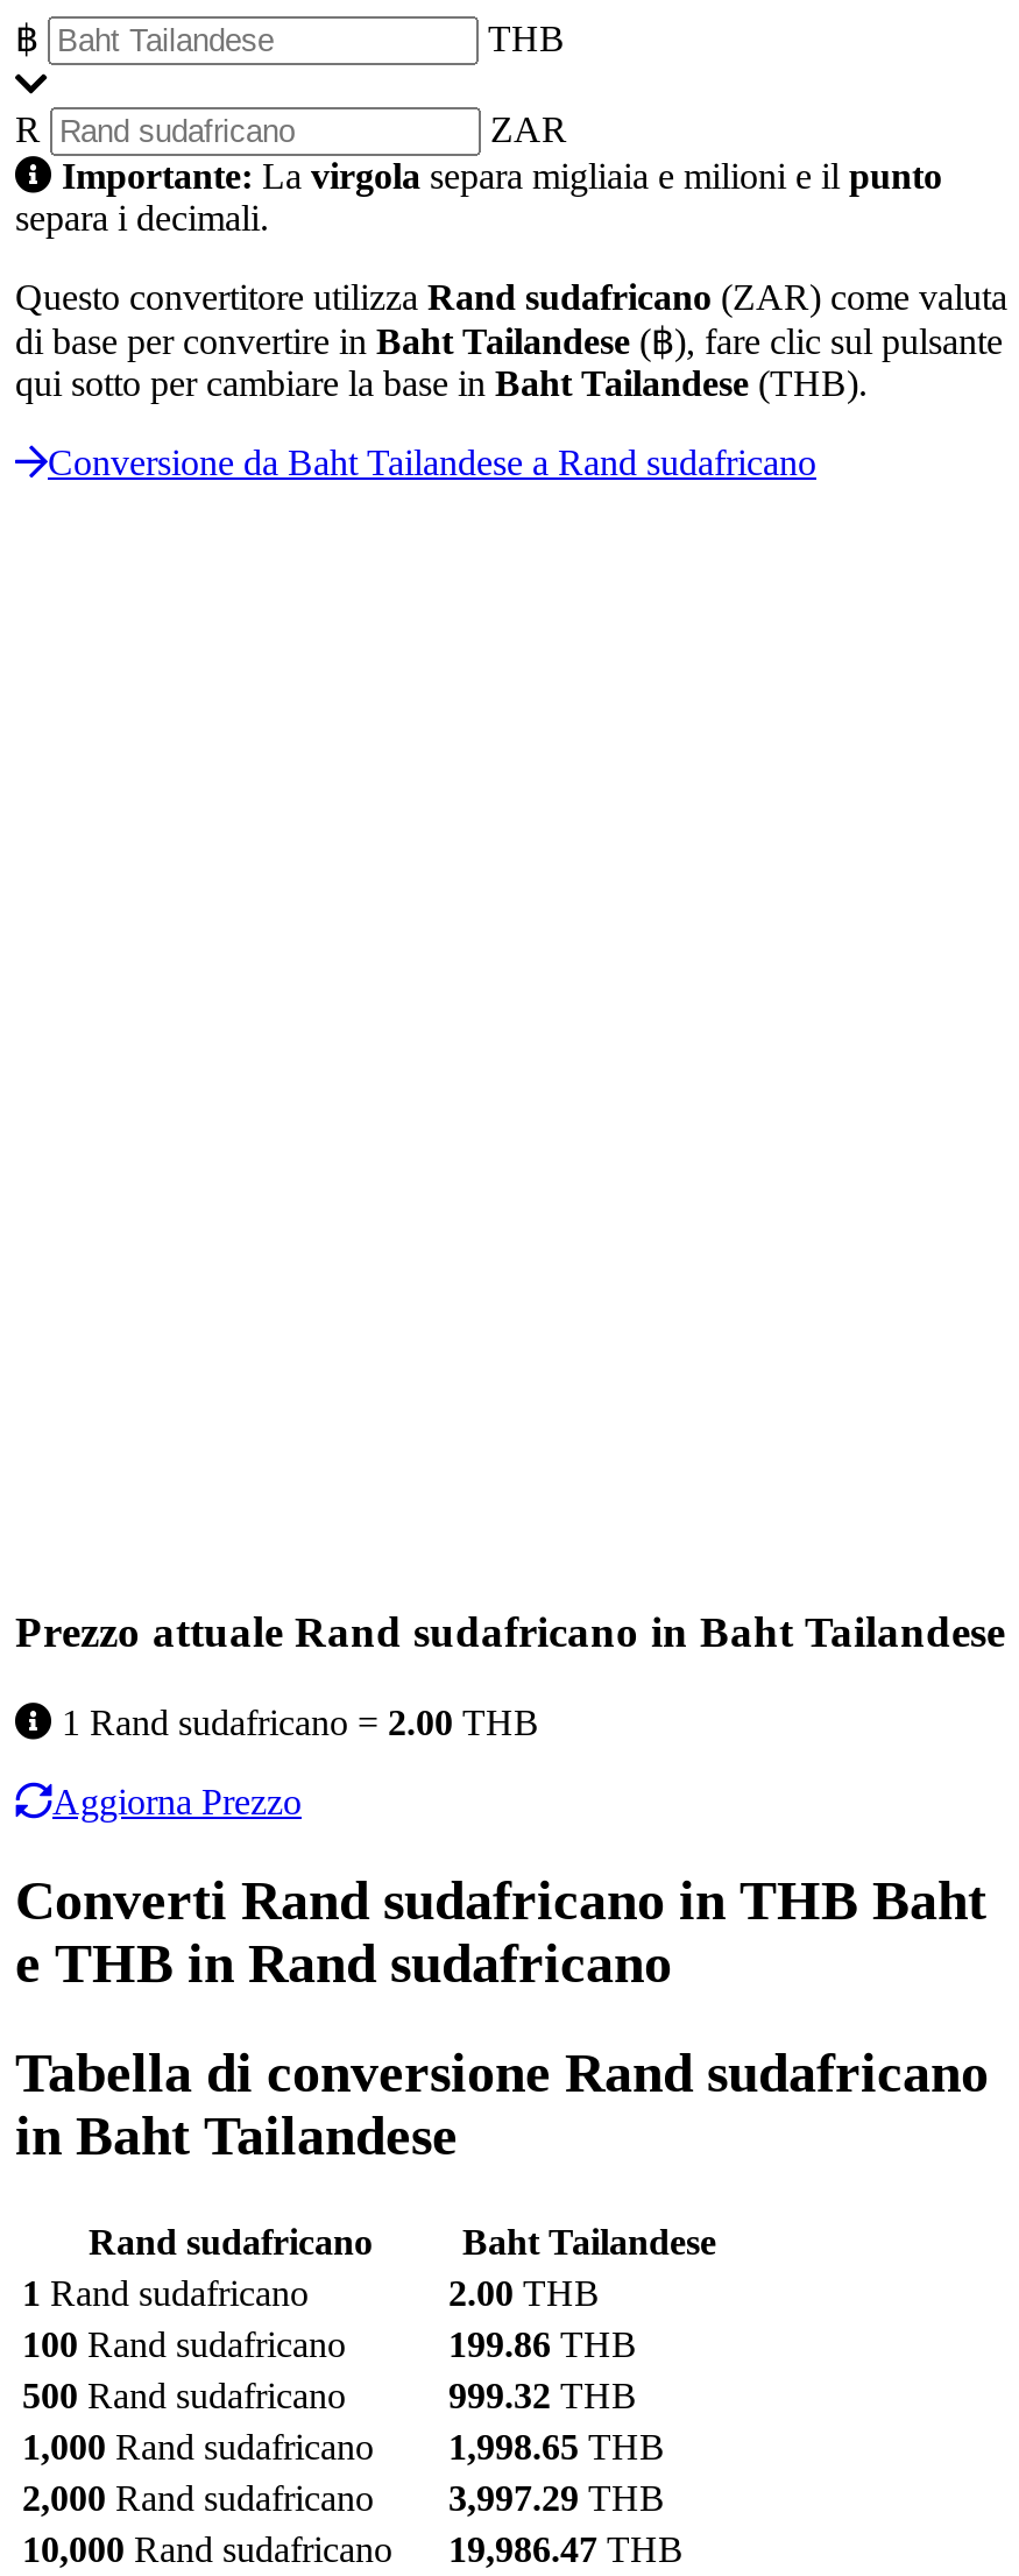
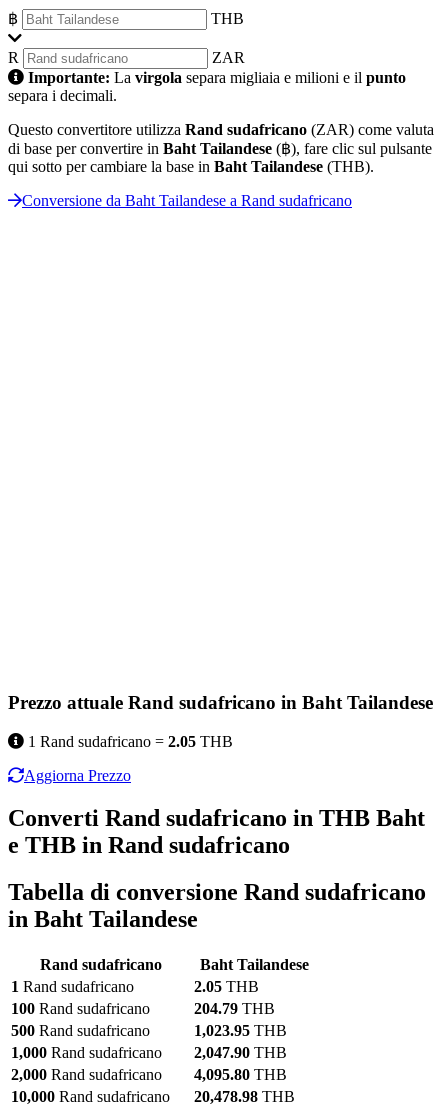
- 1 Rand sudafricano = 2.00 THB
+ 1 Rand sudafricano = 2.05 THB

- 2.00 THB
+ 2.05 THB

- 199.86 THB
+ 204.79 THB

- 999.32 THB
+ 1,023.95 THB

- 1,000 Rand sudafricano 1,998.65 THB
+ 1,000 Rand sudafricano 2,047.90 THB

- 2,000 Rand sudafricano 3,997.29 THB
+ 2,000 Rand sudafricano 4,095.80 THB

- 10,000 Rand sudafricano 19,986.47 THB
+ 10,000 Rand sudafricano 20,478.98 THB
